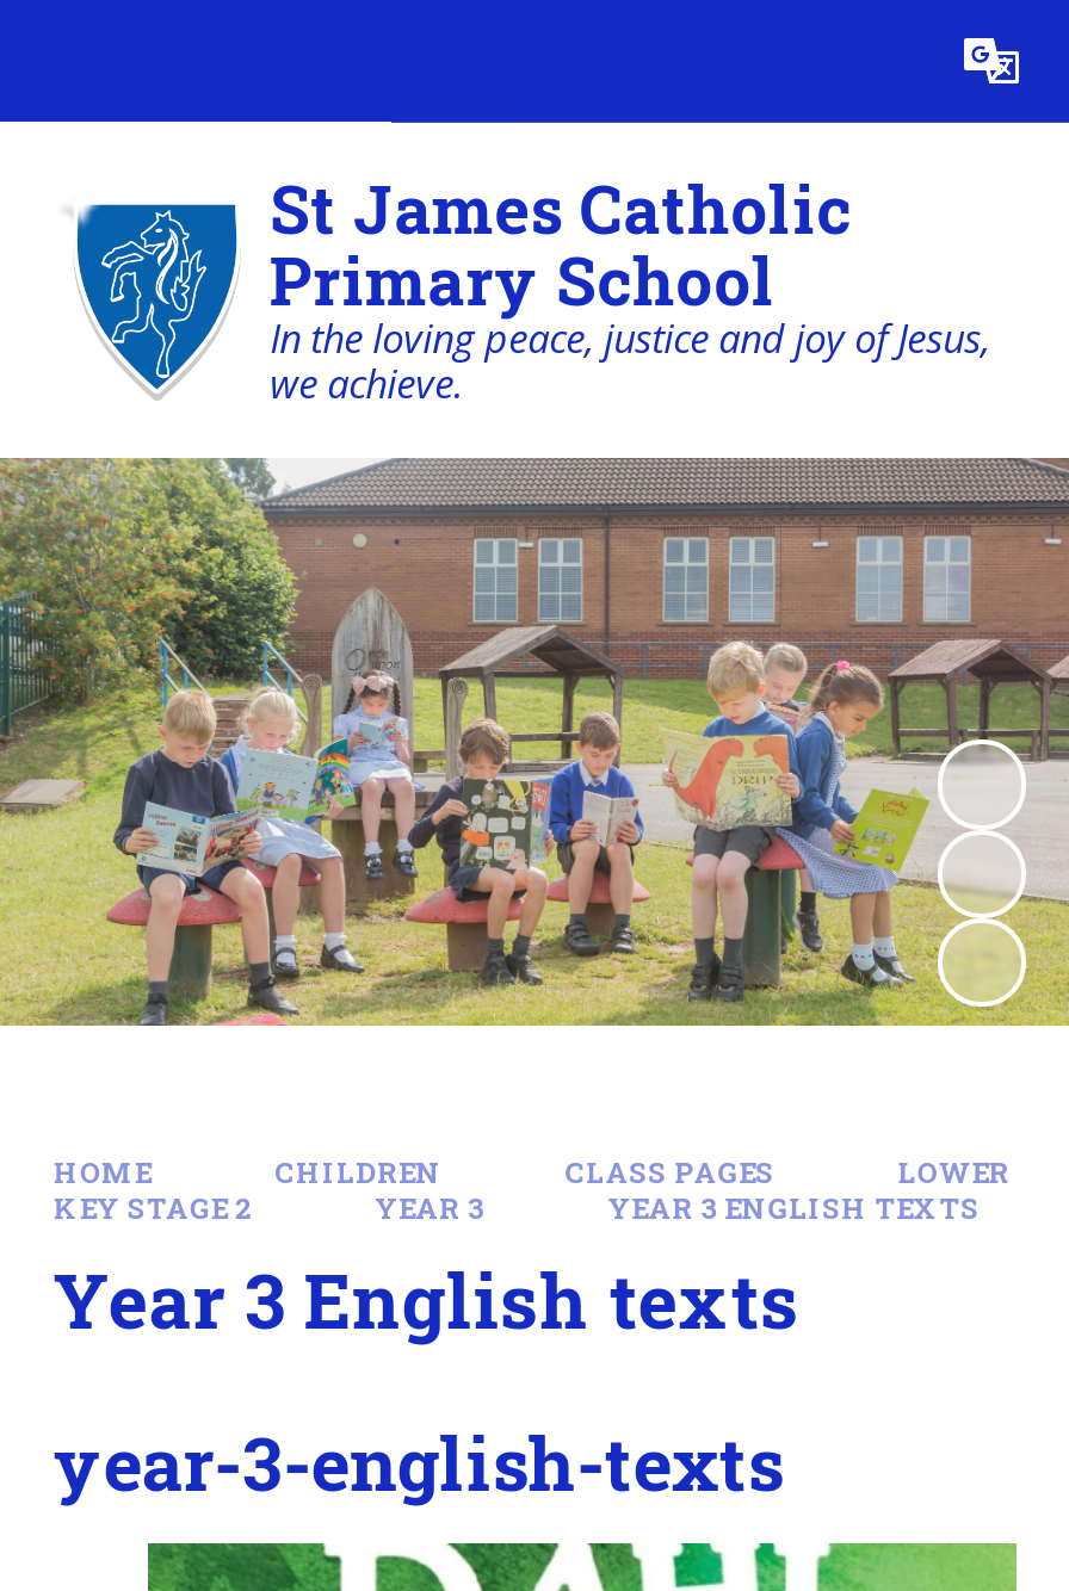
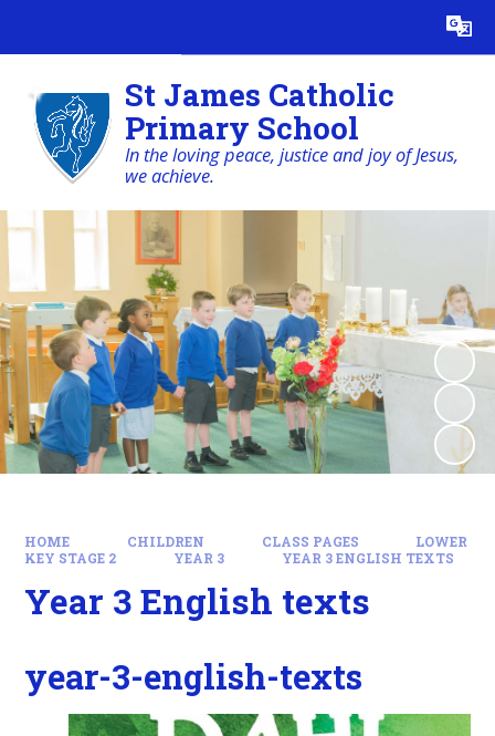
- [image]
+ [image]
